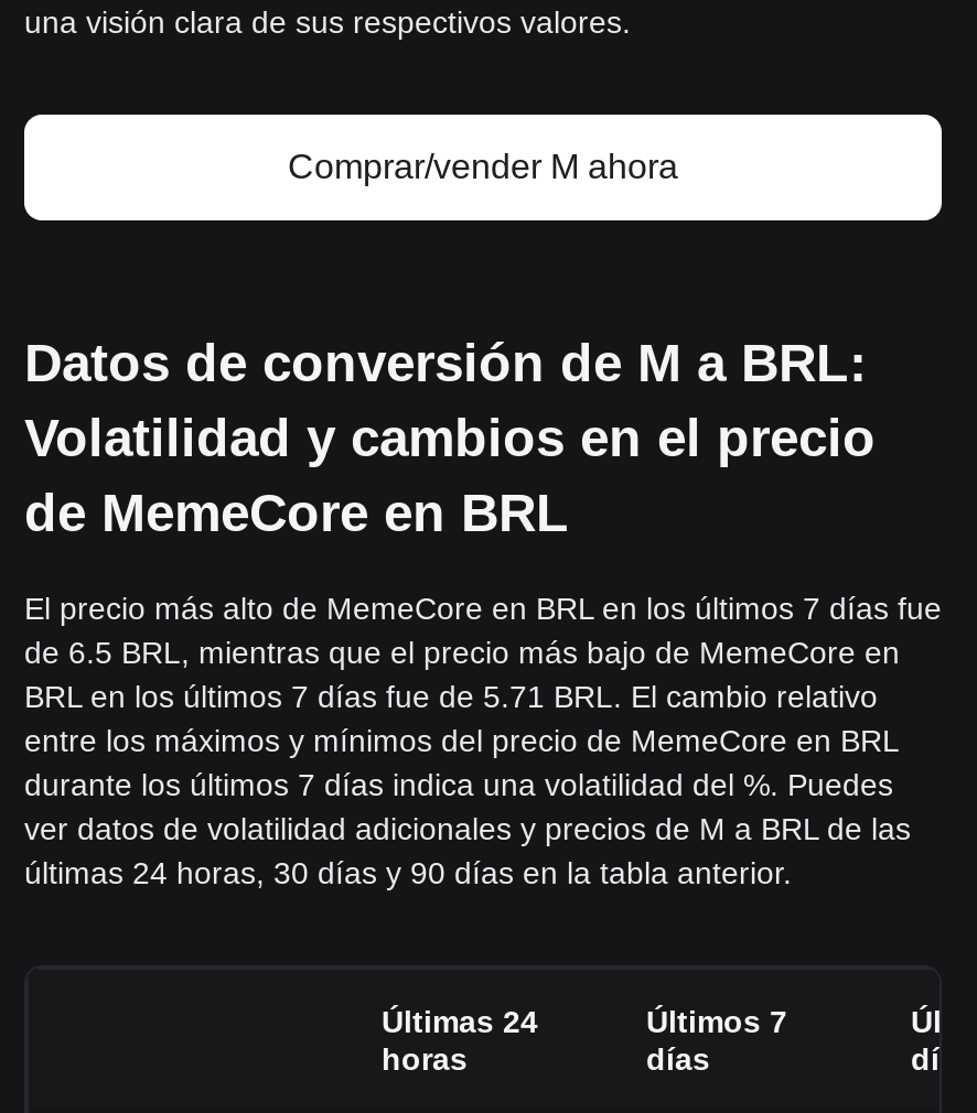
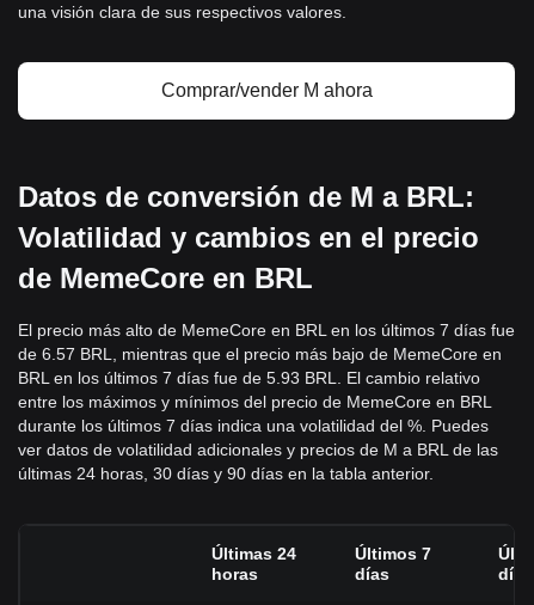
- de 6.5 BRL, mientras que el precio más bajo de MemeCore en
+ de 6.57 BRL, mientras que el precio más bajo de MemeCore en

- BRL en los últimos 7 días fue de 5.71 BRL. El cambio relativo
+ BRL en los últimos 7 días fue de 5.93 BRL. El cambio relativo
